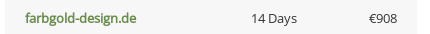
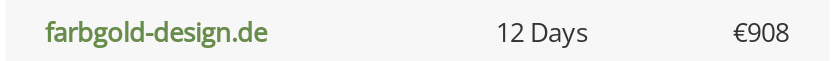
- 14 Days
+ 12 Days
